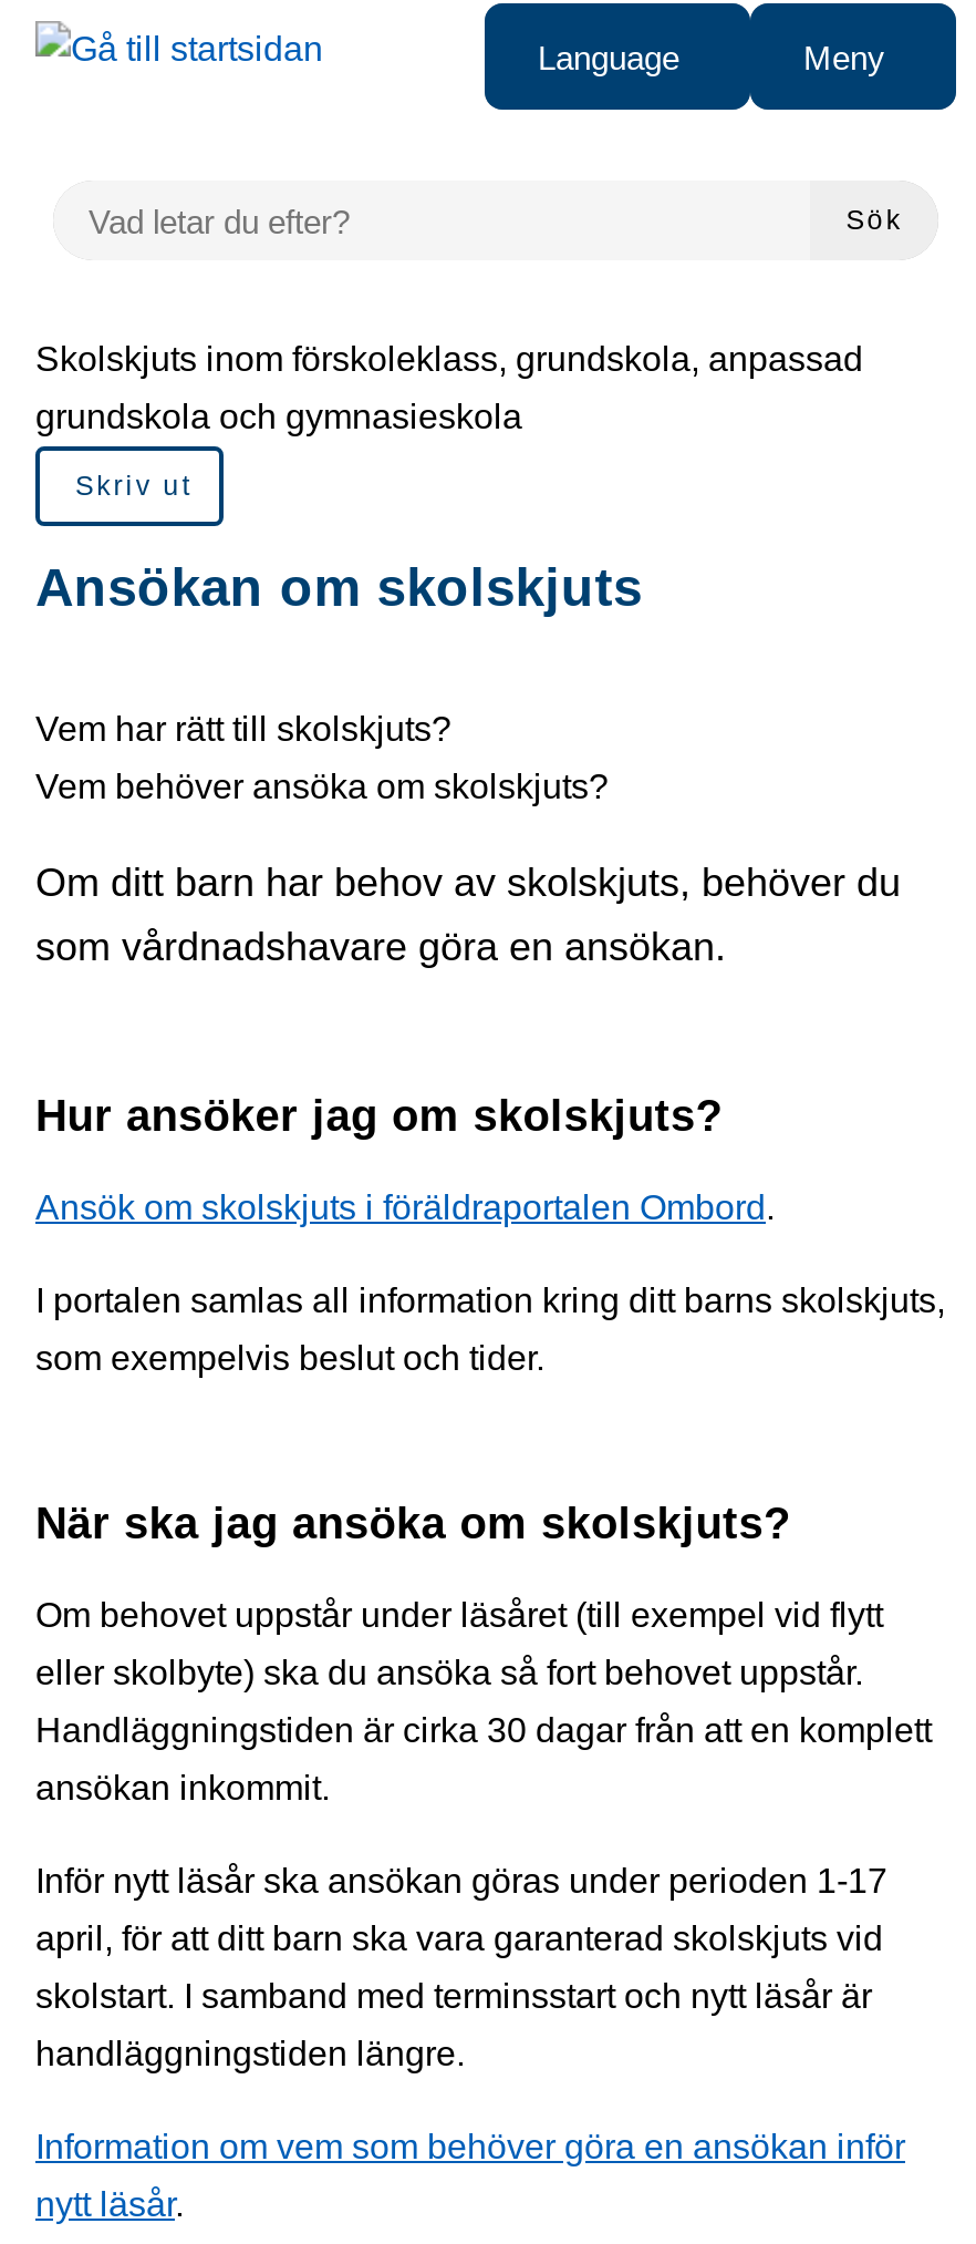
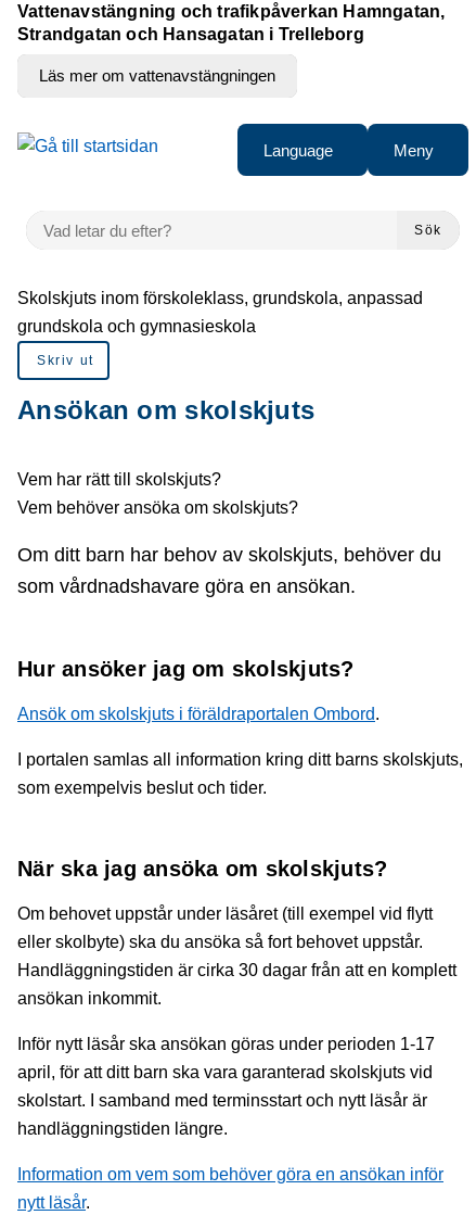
+ Vattenavstängning och trafikpåverkan Hamngatan,
+ Strandgatan och Hansagatan i Trelleborg
+ Läs mer om vattenavstängningen
